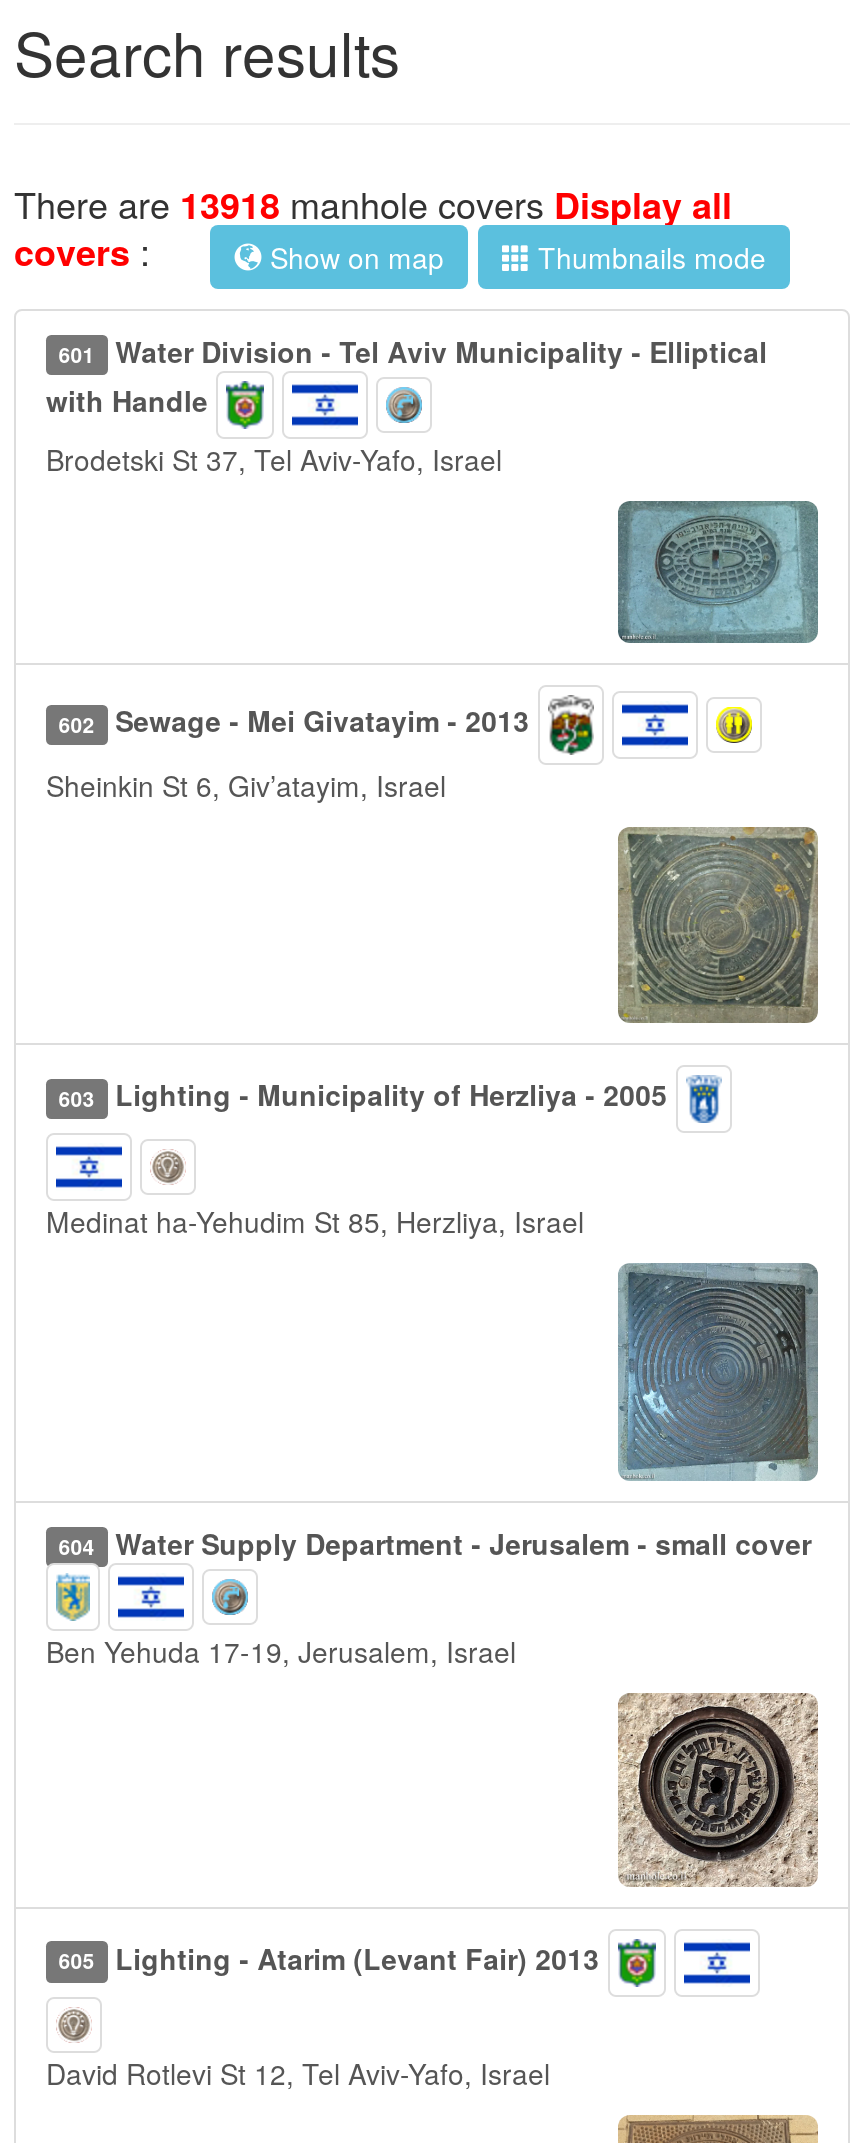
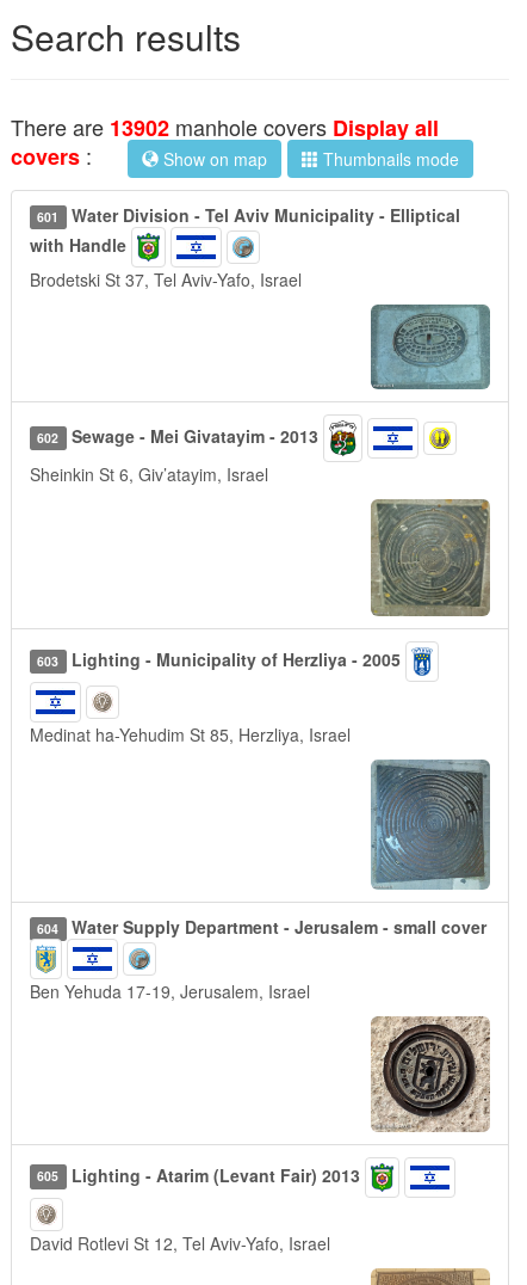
- There are 13918 manhole covers Display all
+ There are 13902 manhole covers Display all
